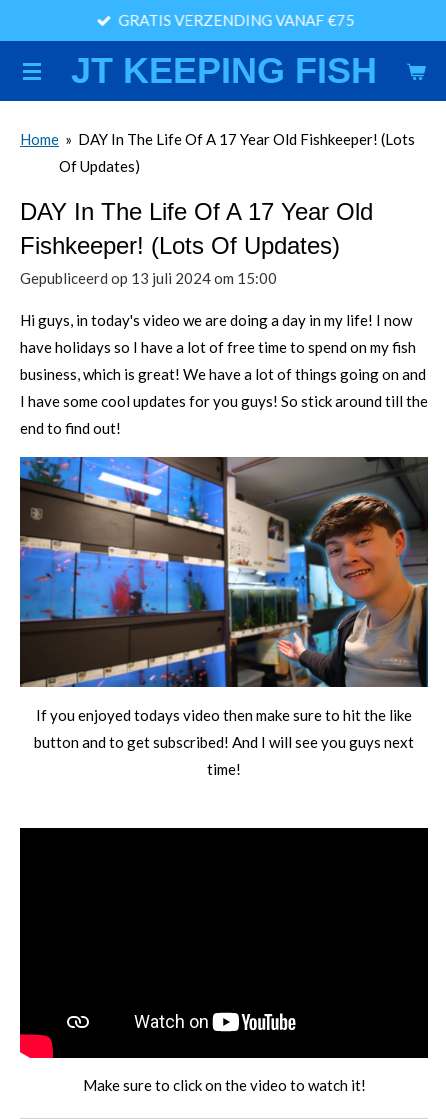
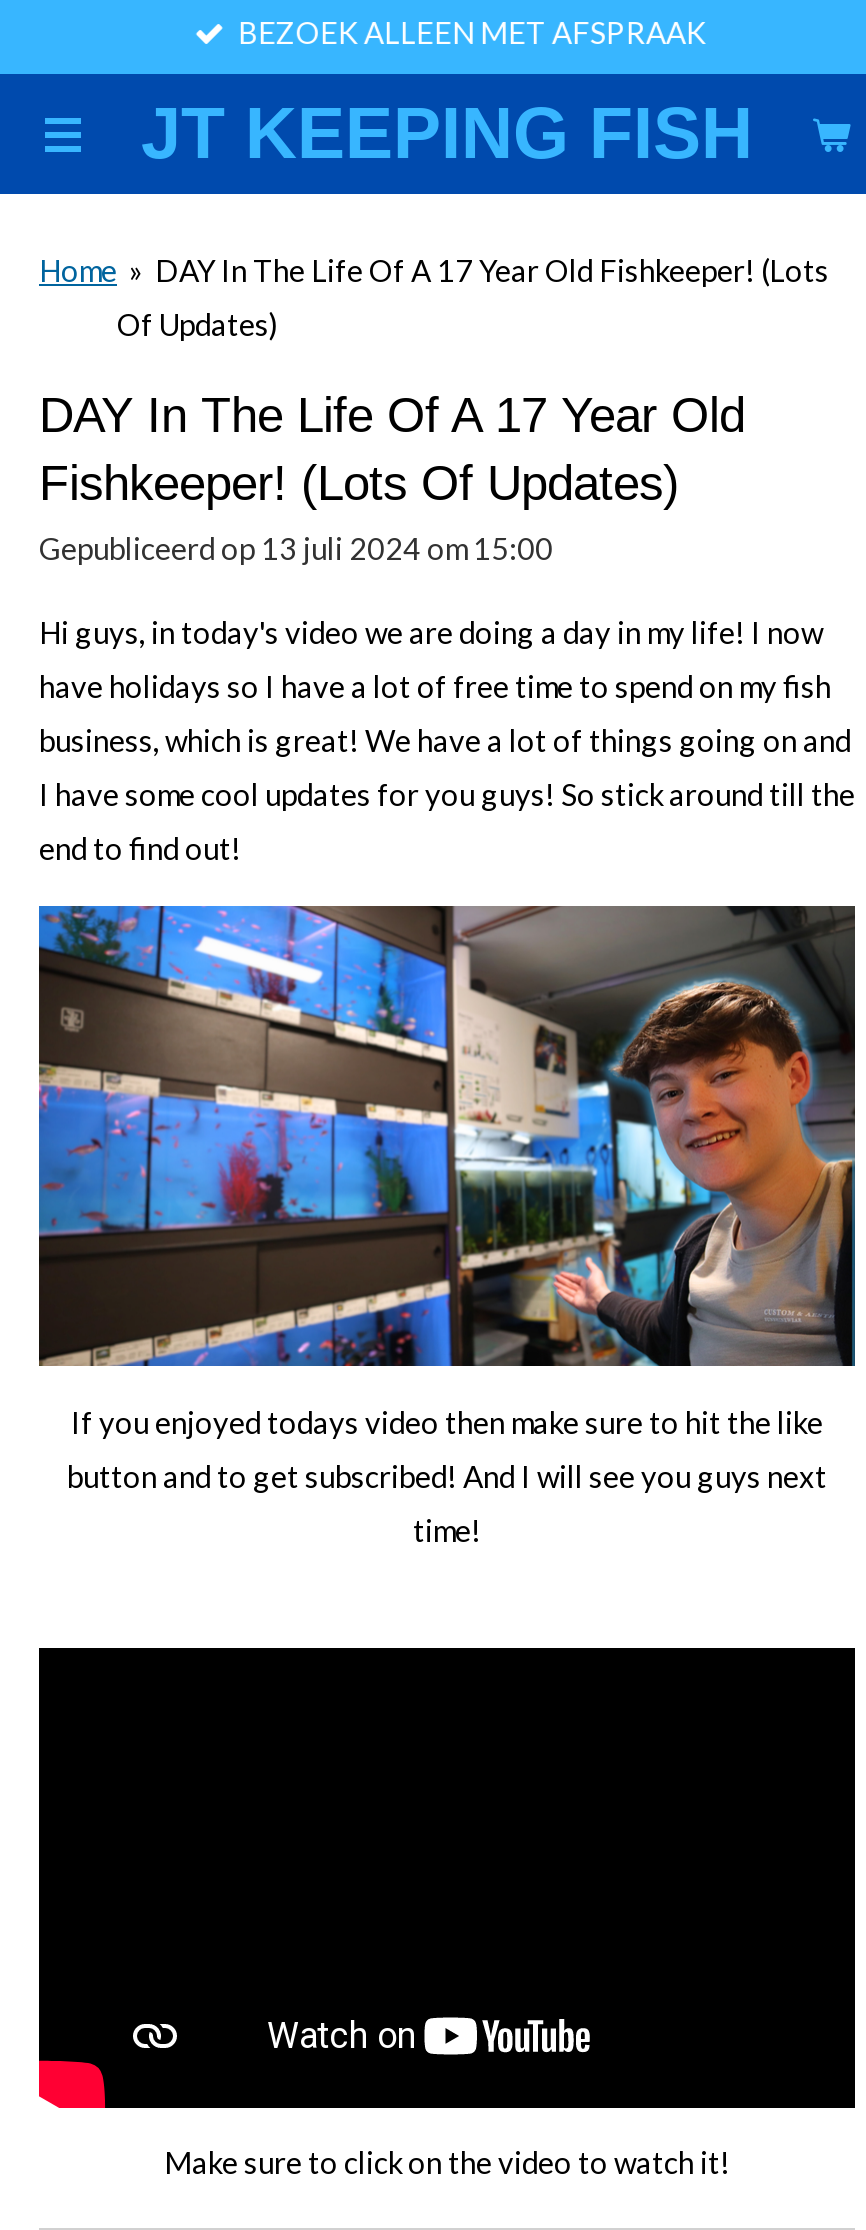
- GRATIS VERZENDING VANAF €75
+ BEZOEK ALLEEN MET AFSPRAAK
